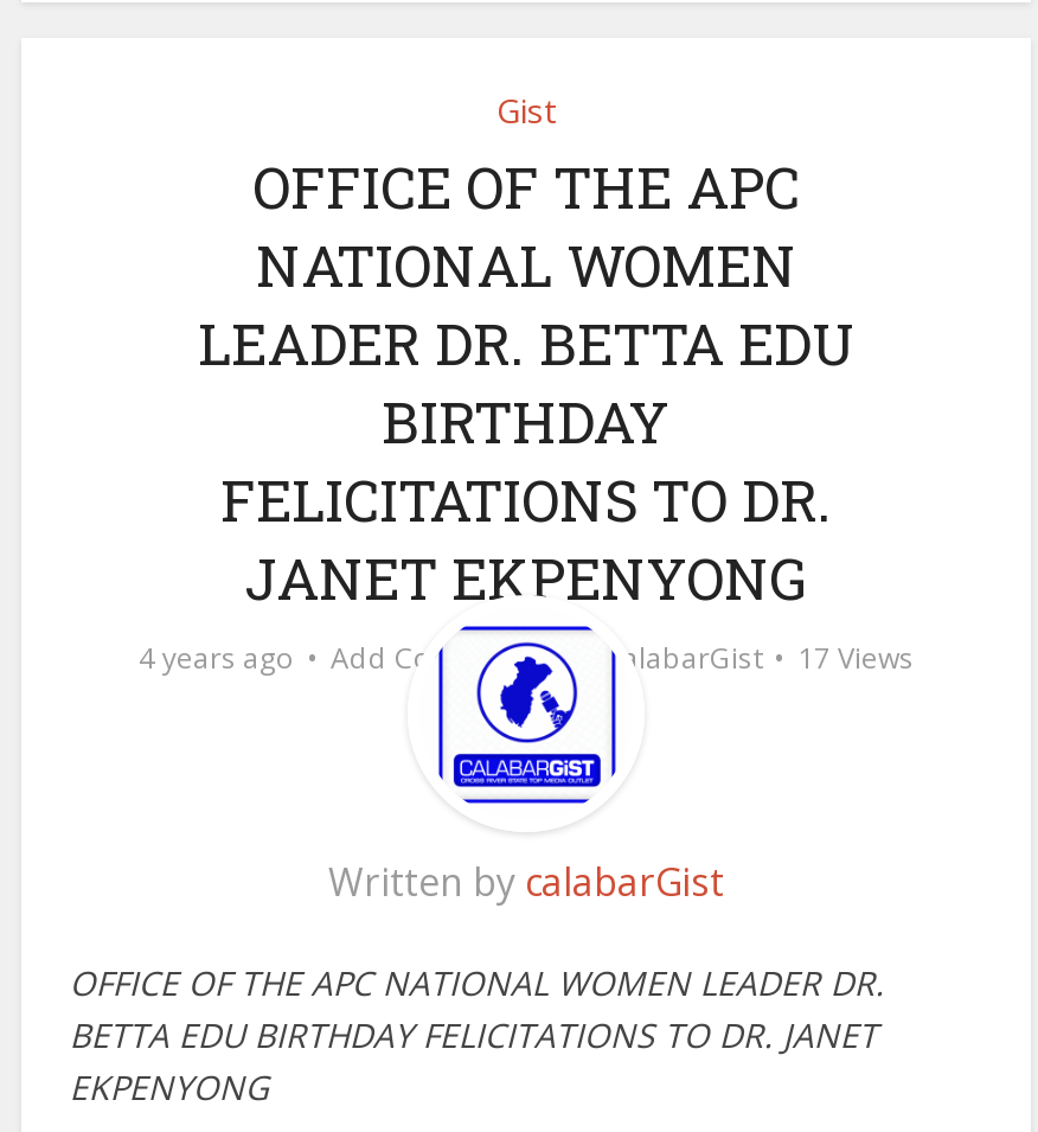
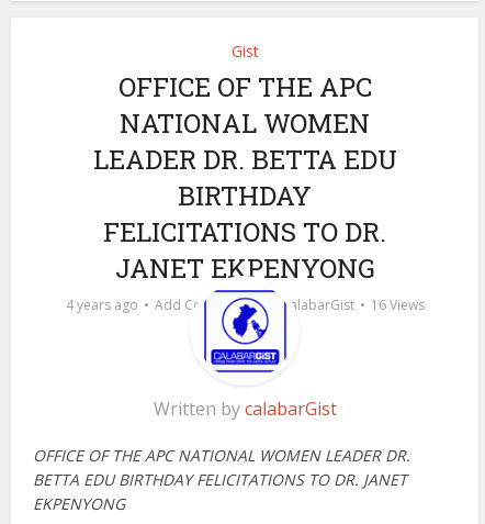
- 17 Views
+ 16 Views
